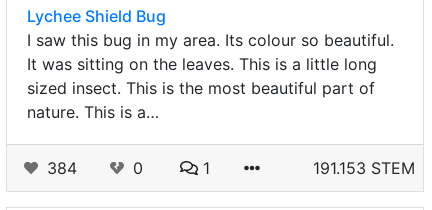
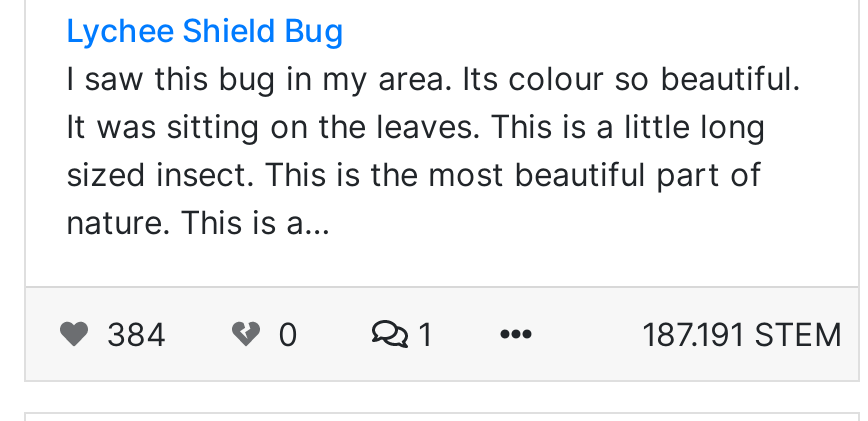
- 191.153 STEM
+ 187.191 STEM
